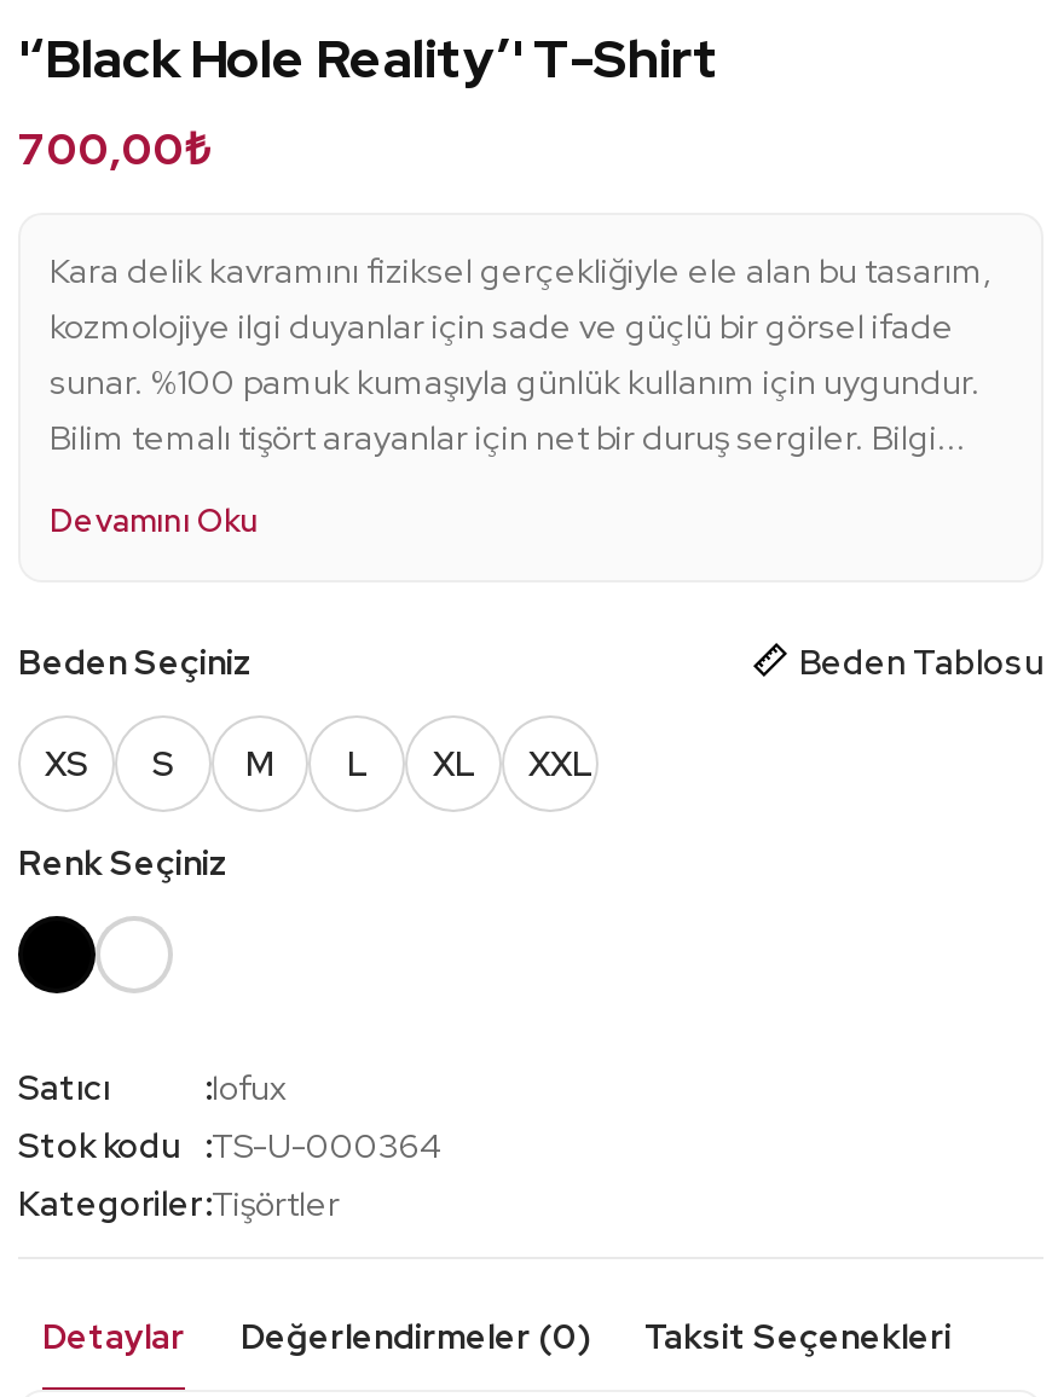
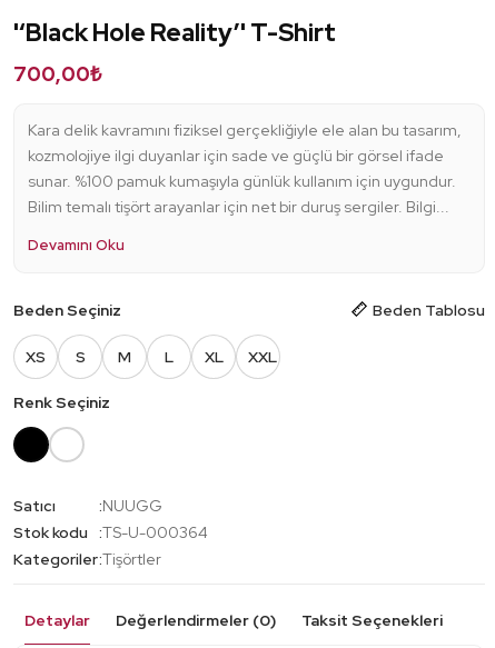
- lofux
+ NUUGG
